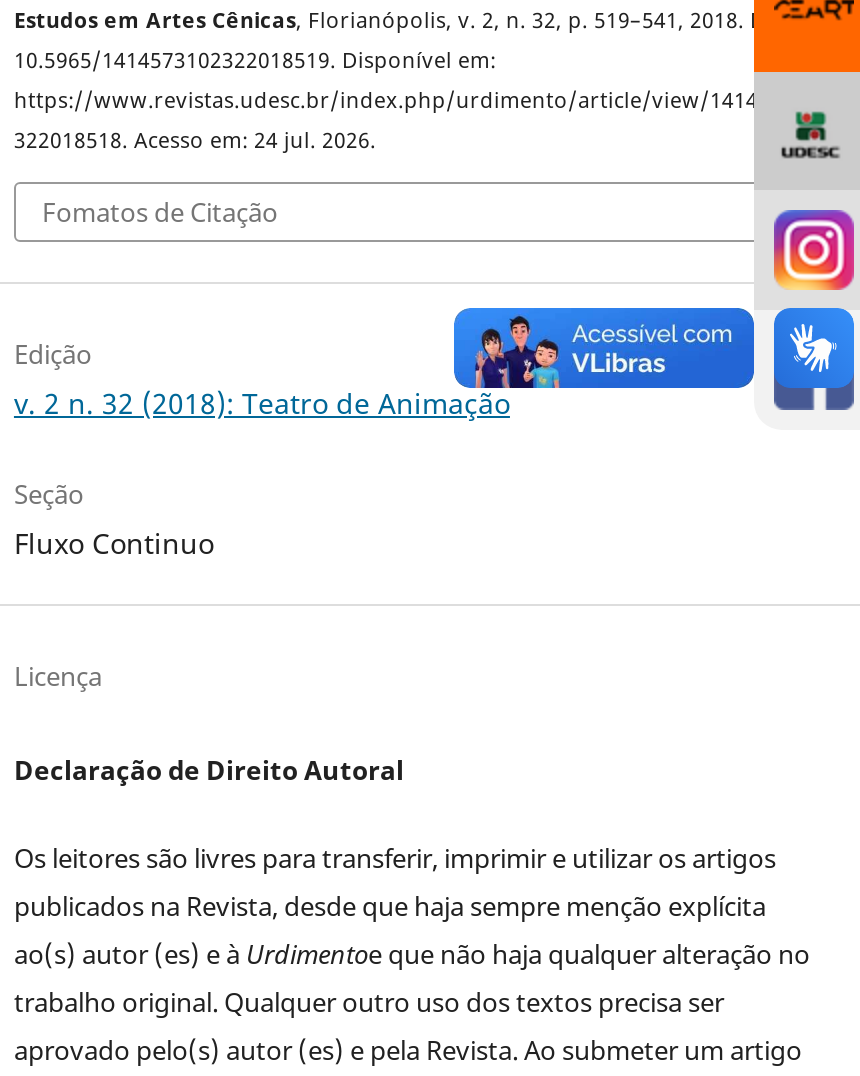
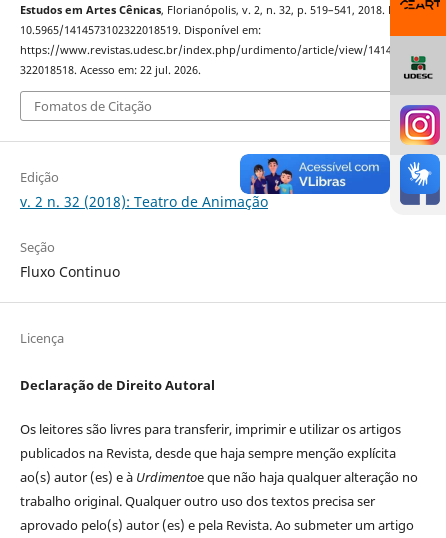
- 322018518. Acesso em: 24 jul. 2026.
+ 322018518. Acesso em: 22 jul. 2026.
